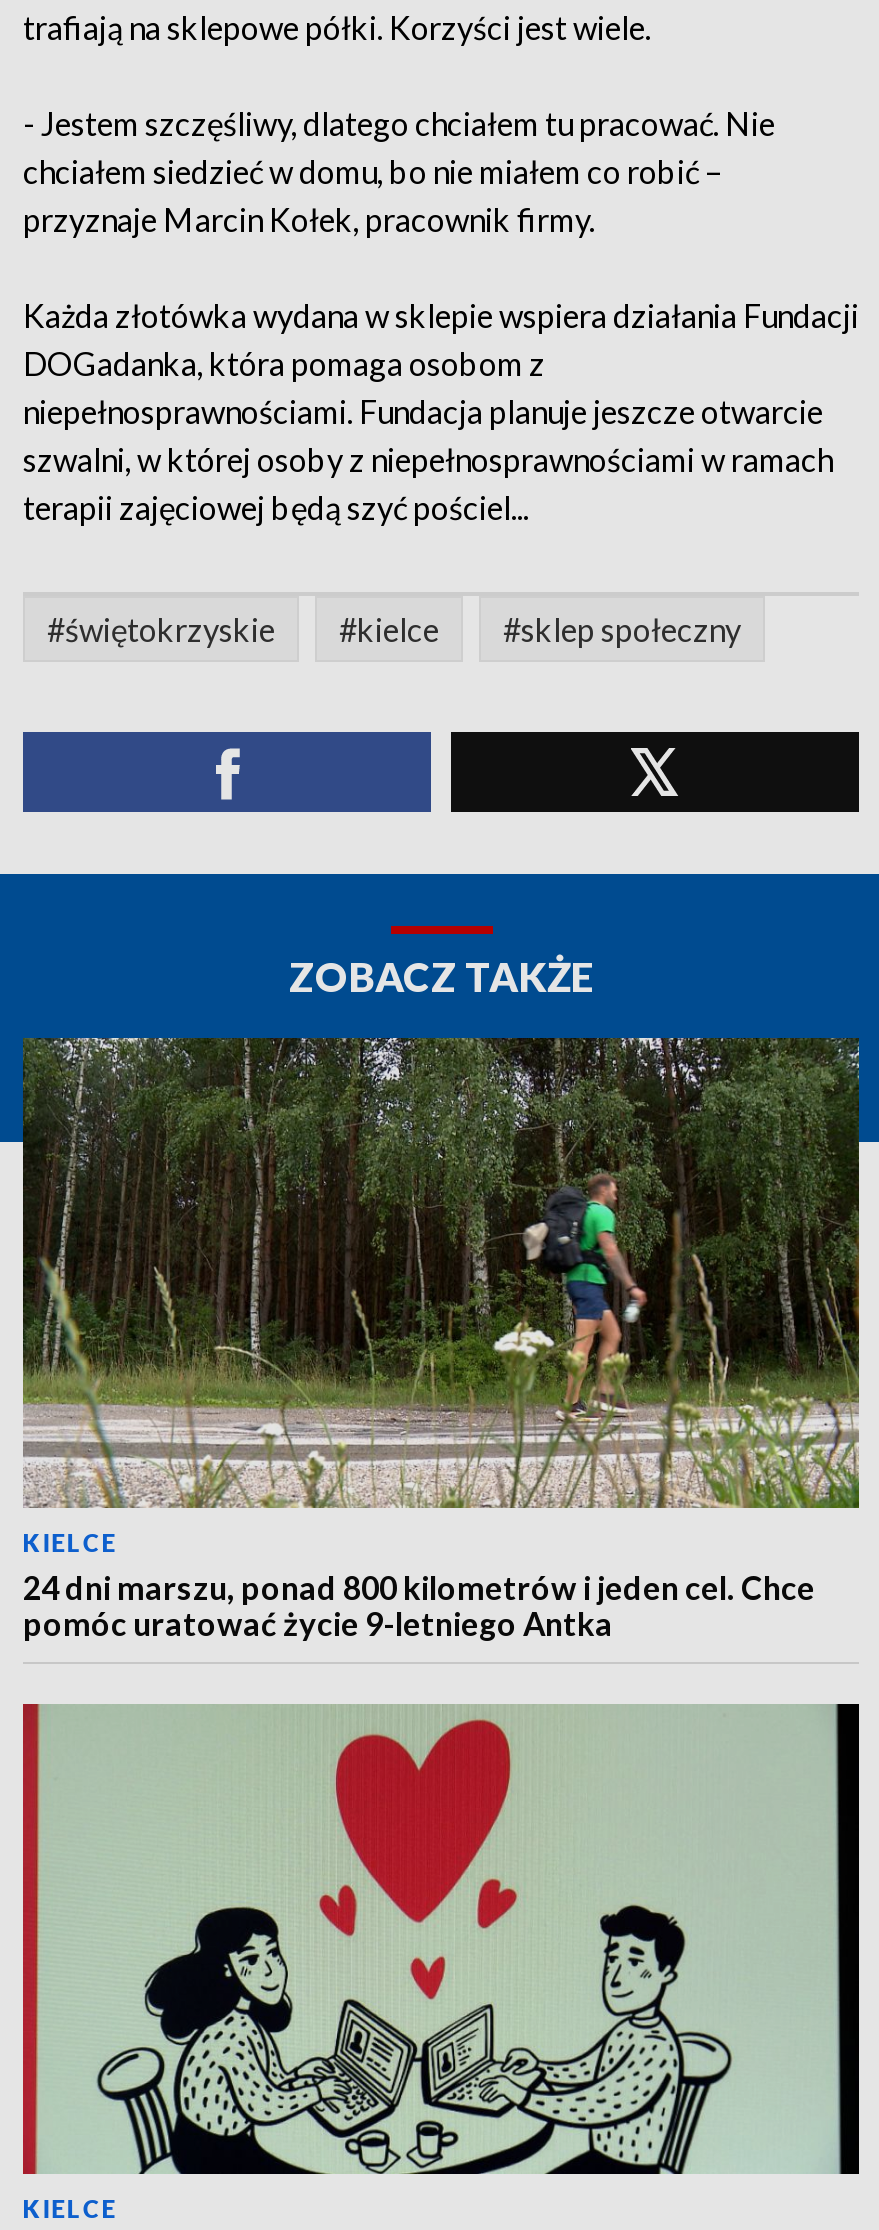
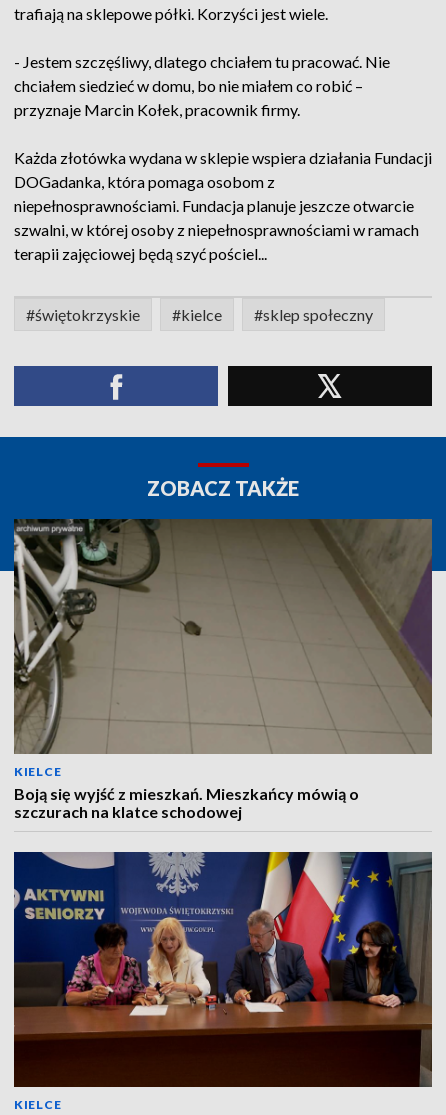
- [image]
- 24 dni marszu, ponad 800 kilometrów i jeden cel. Chce
- pomóc uratować życie 9-letniego Antka
+ [image]
+ Boją się wyjść z mieszkań. Mieszkańcy mówią o
+ szczurach na klatce schodowej

- [image]
+ [image]
